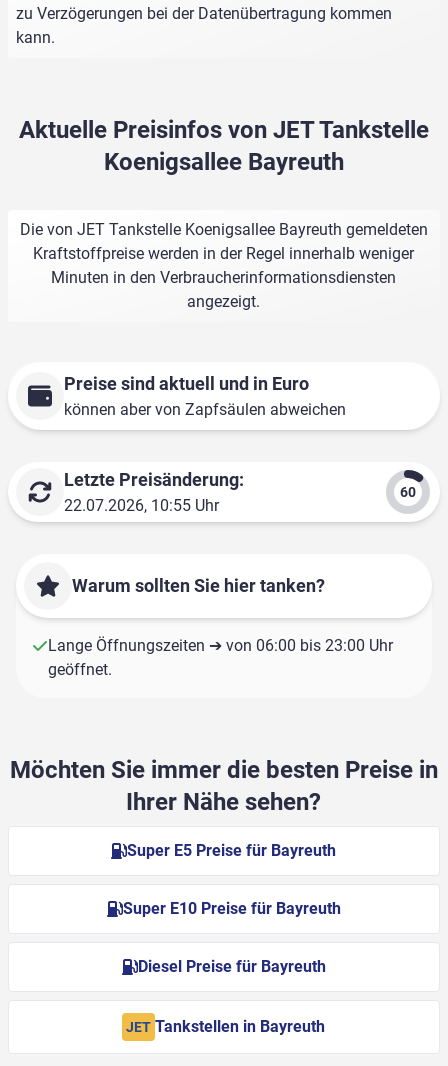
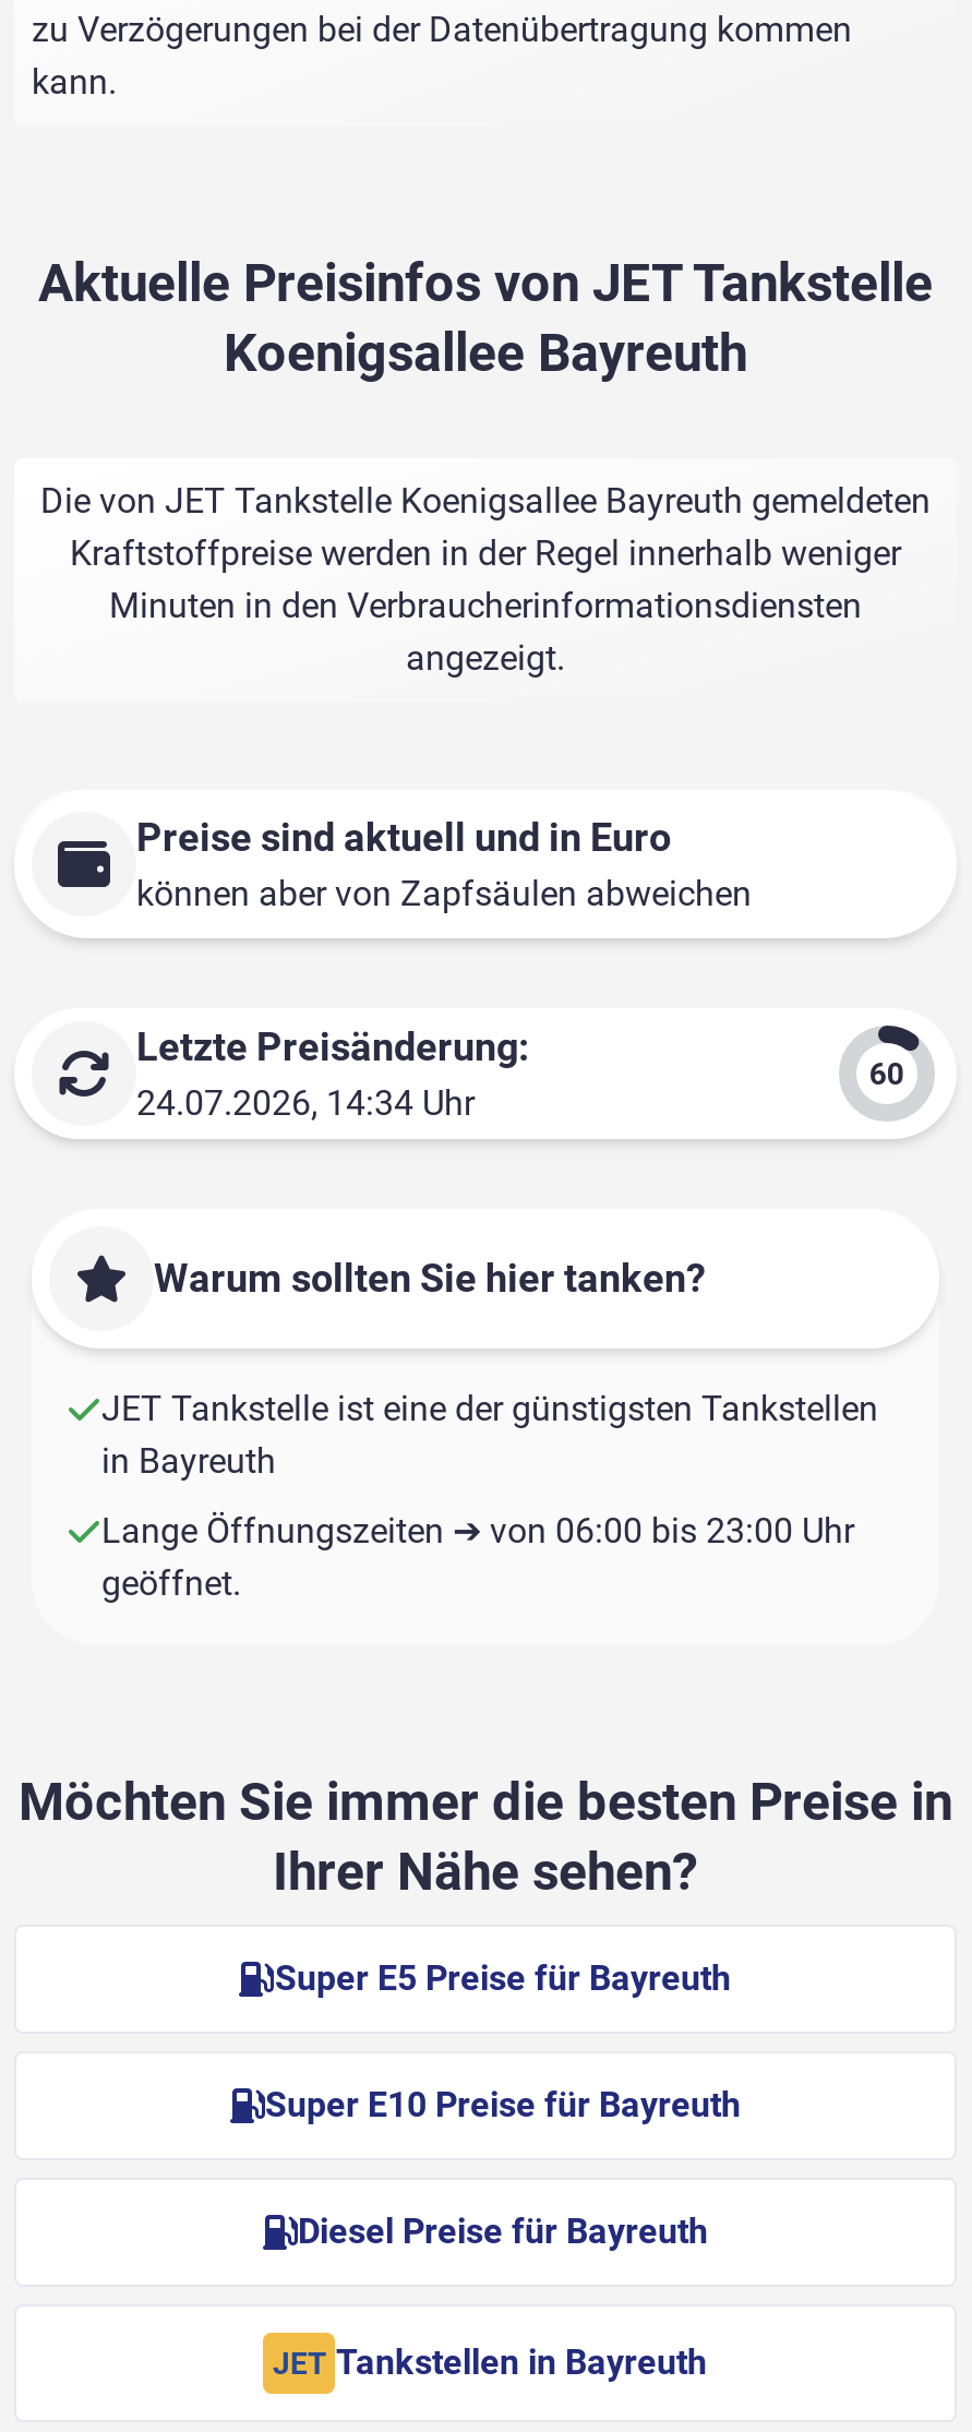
- 22.07.2026, 10:55 Uhr
+ 24.07.2026, 14:34 Uhr

+ JET Tankstelle ist eine der günstigsten Tankstellen
+ in Bayreuth
